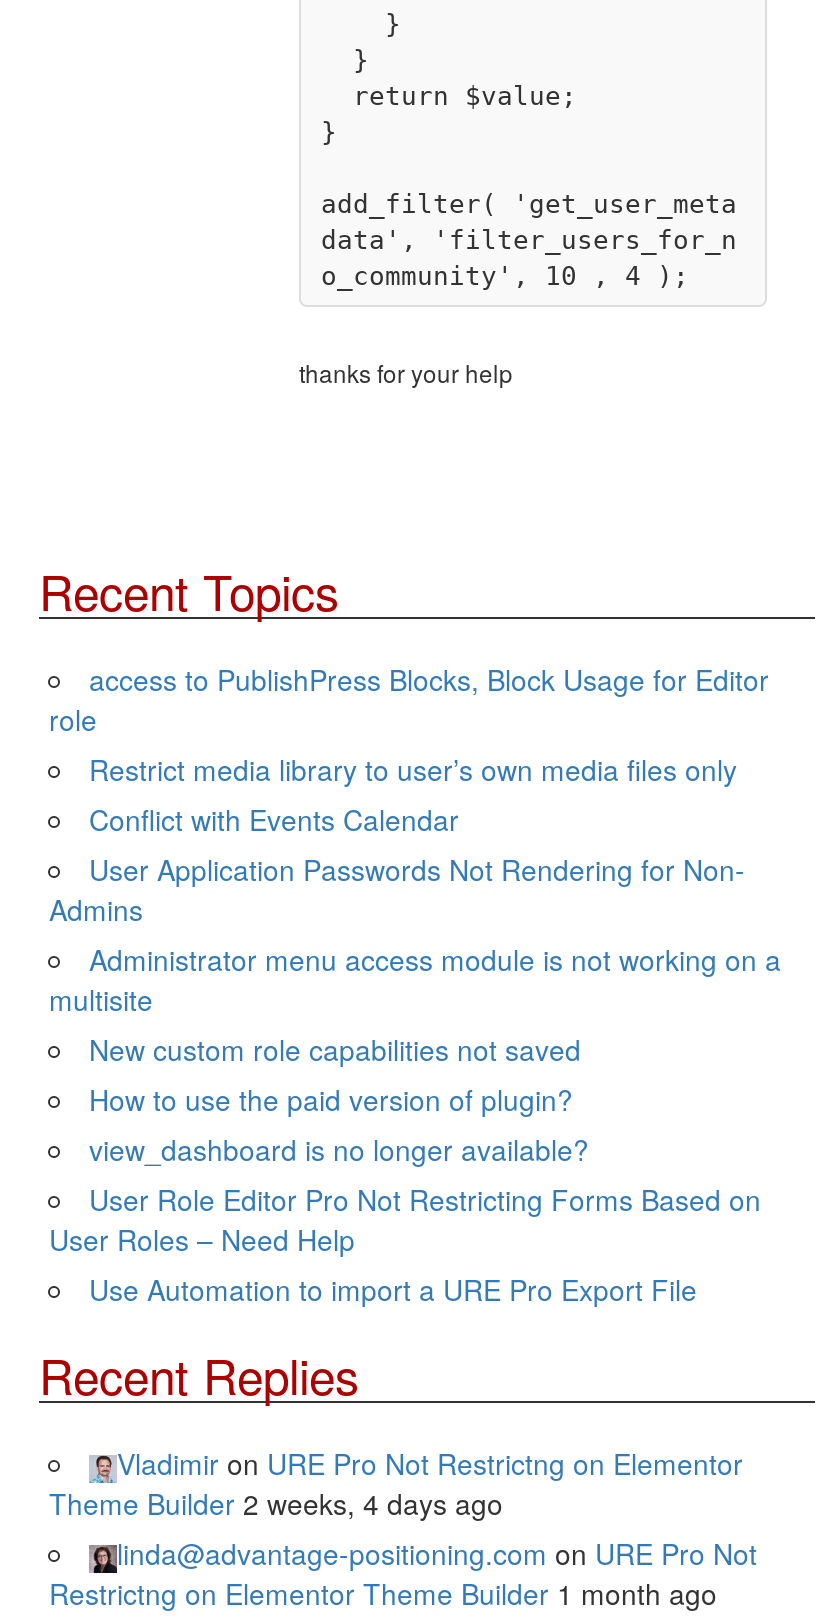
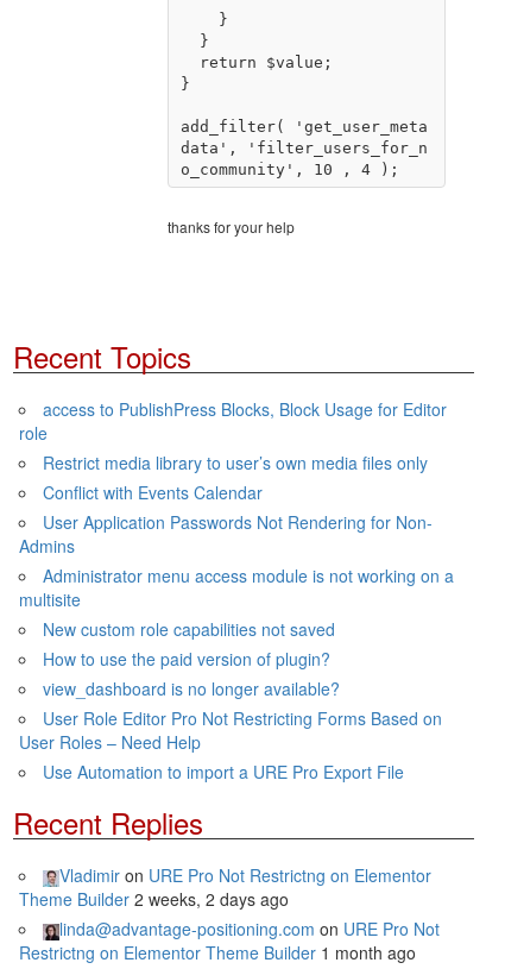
- Theme Builder 2 weeks, 4 days ago
+ Theme Builder 2 weeks, 2 days ago
